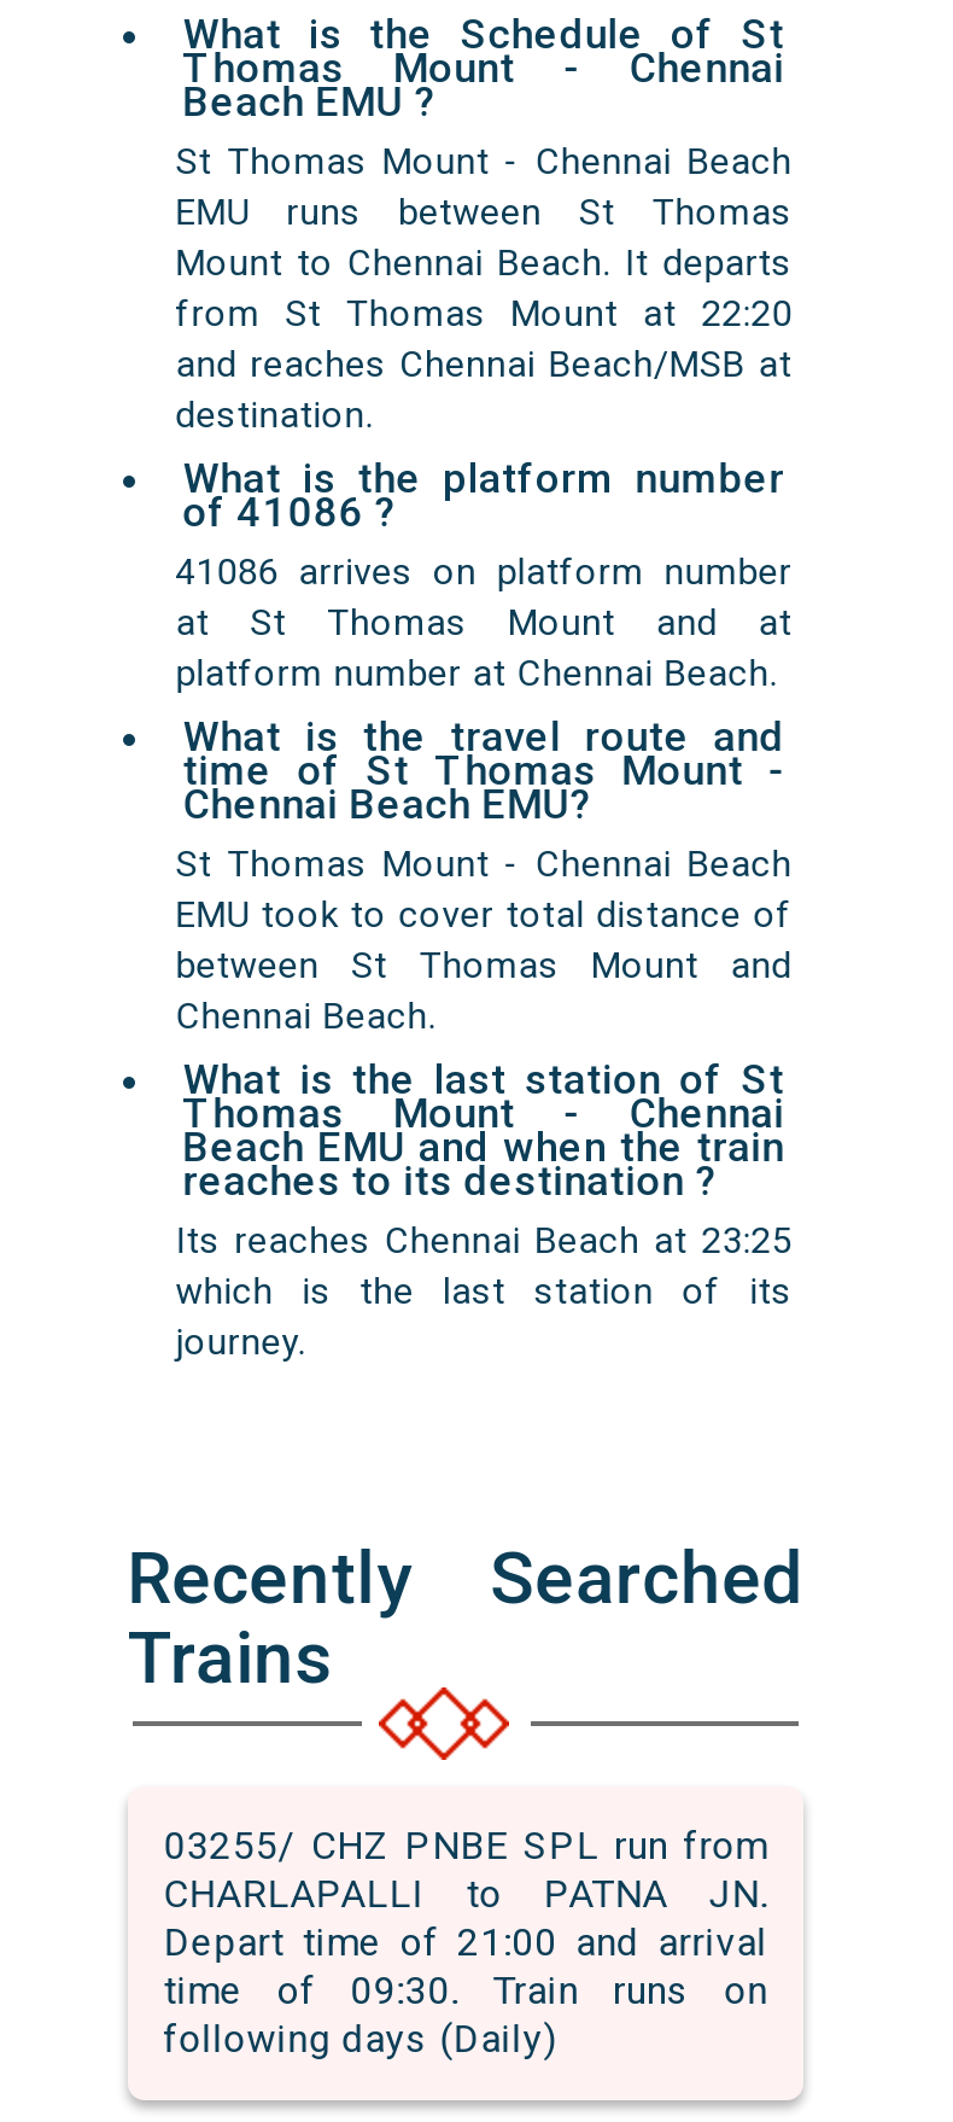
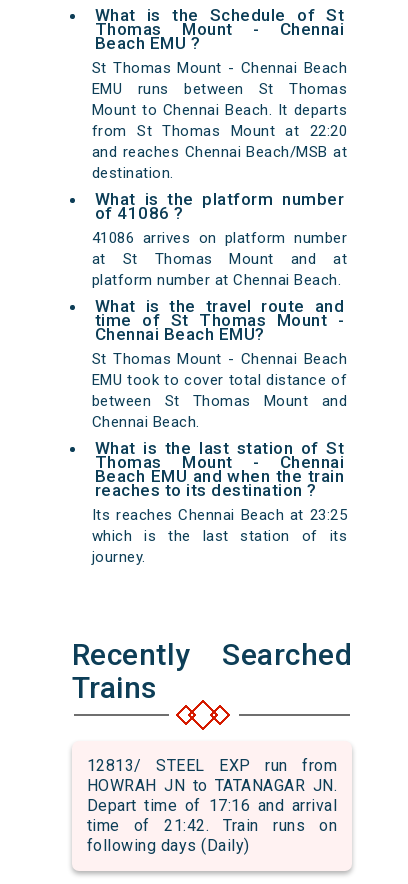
- 03255/ CHZ PNBE SPL run from
- CHARLAPALLI to PATNA JN.
- Depart time of 21:00 and arrival
- time of 09:30. Train runs on
+ 12813/ STEEL EXP run from
+ HOWRAH JN to TATANAGAR JN.
+ Depart time of 17:16 and arrival
+ time of 21:42. Train runs on
